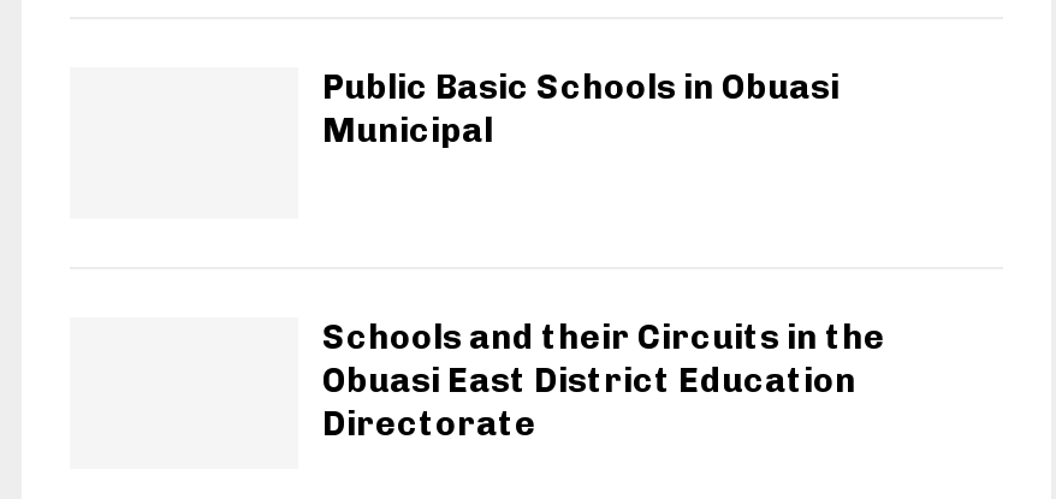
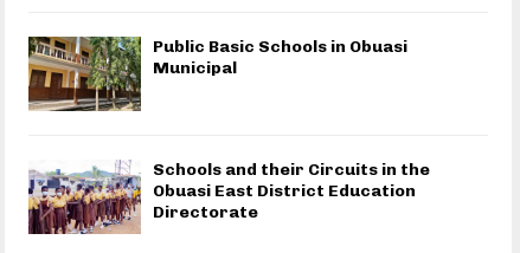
+ [image]

+ [image]
